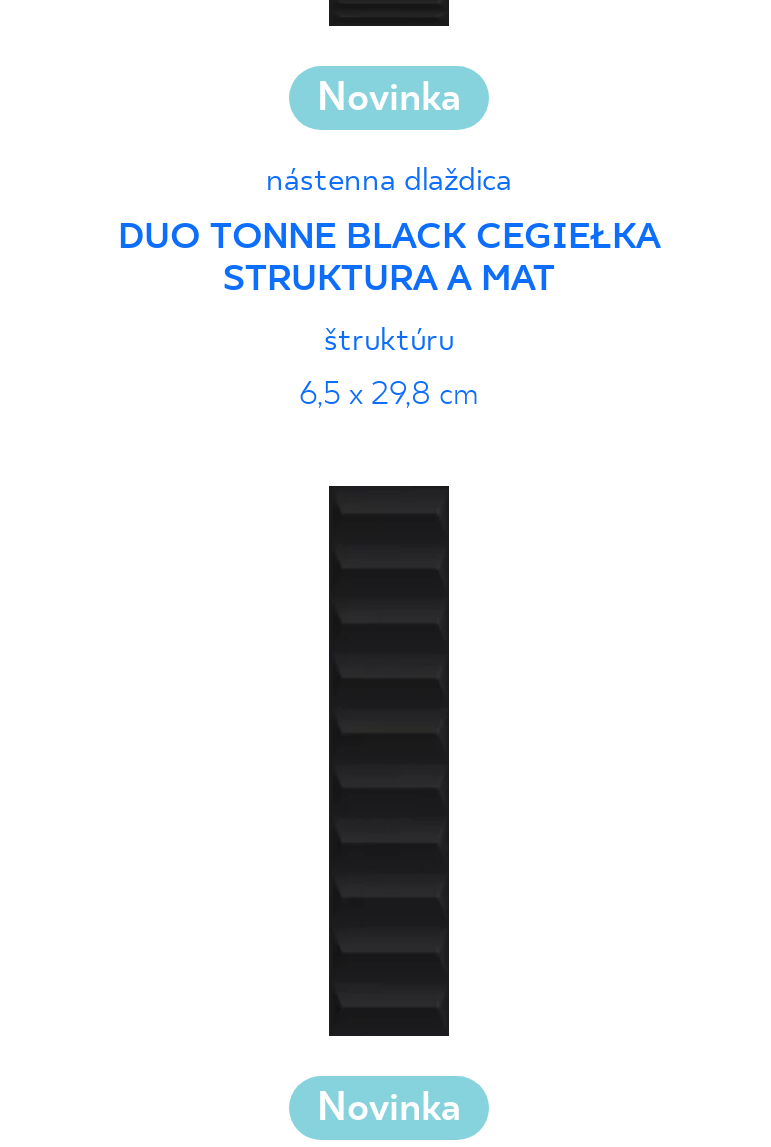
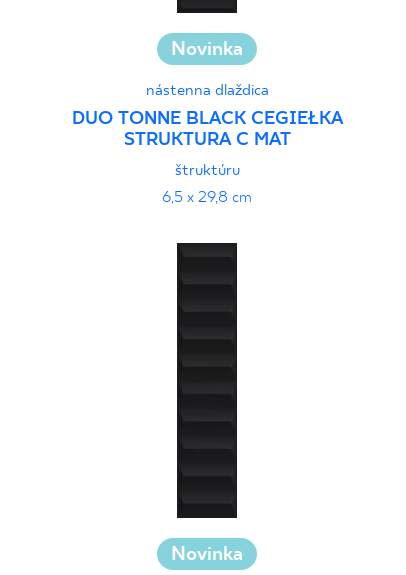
- STRUKTURA A MAT
+ STRUKTURA C MAT
